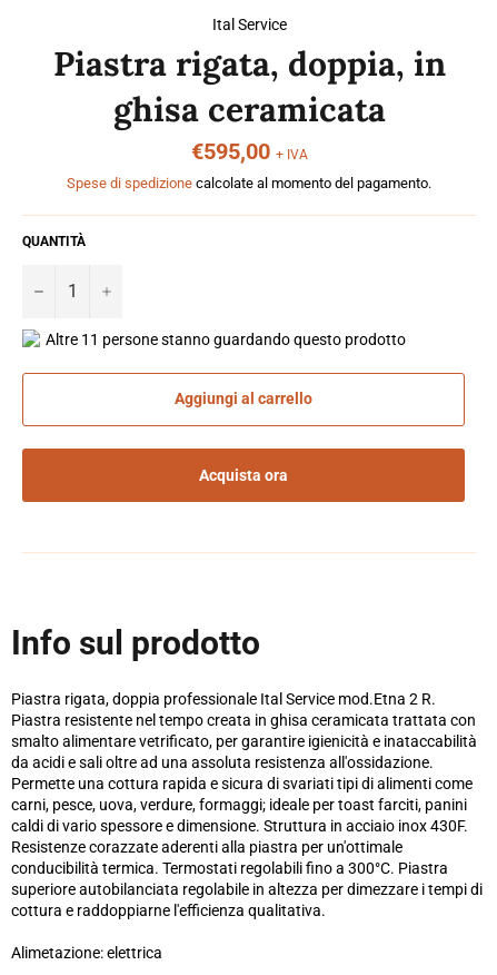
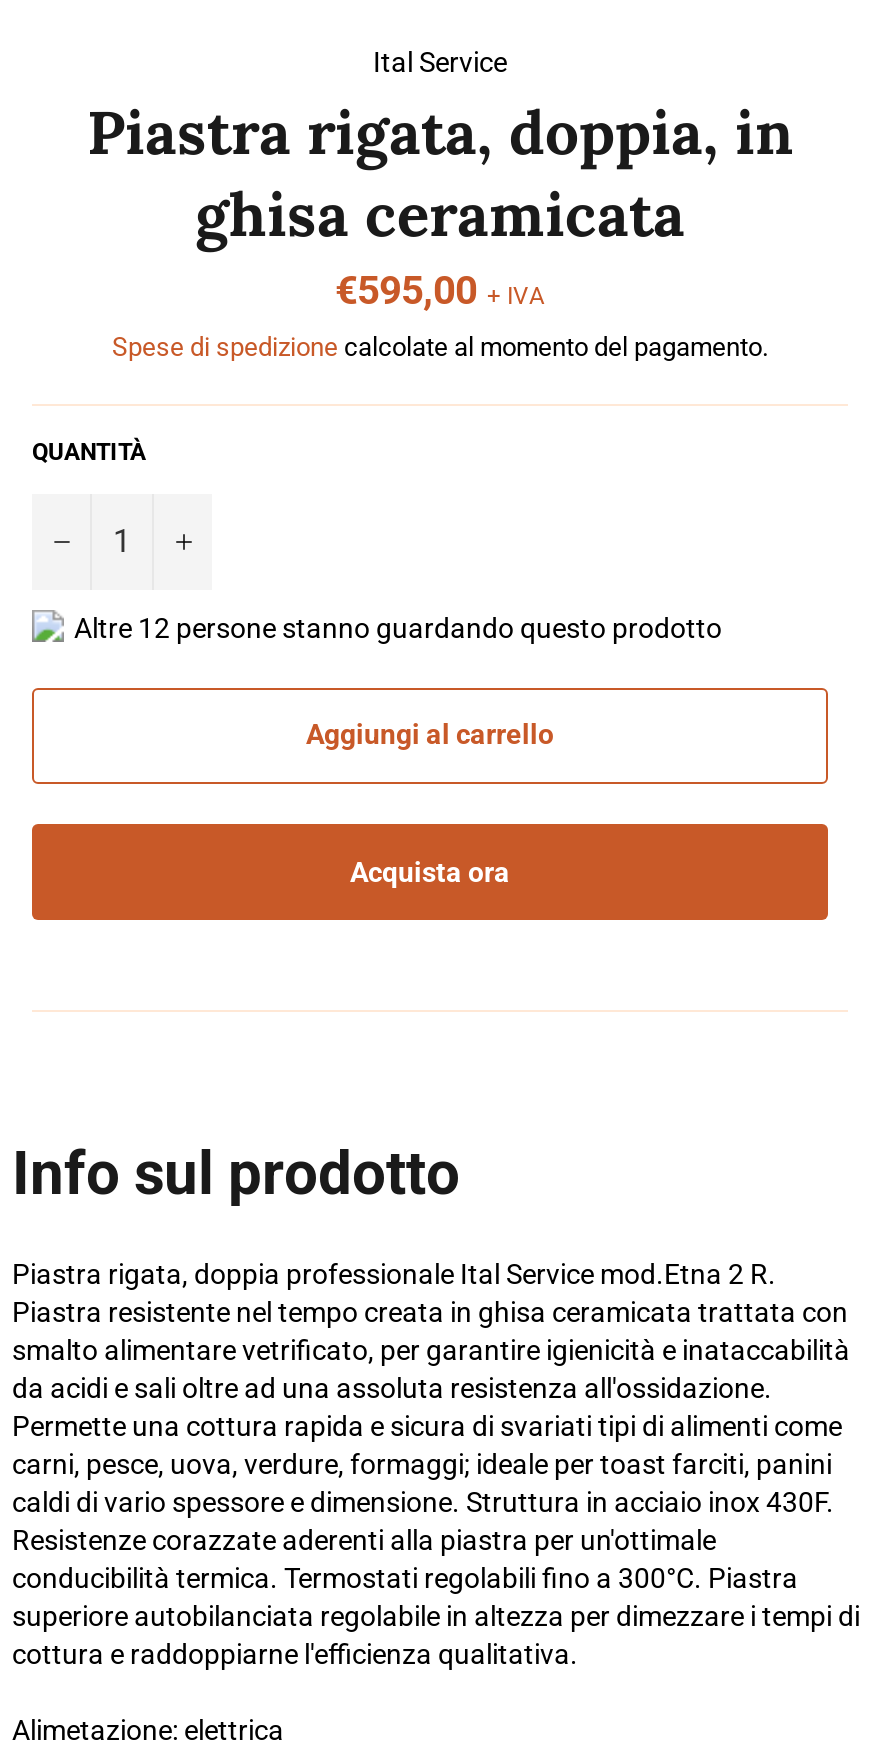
- Altre 11 persone stanno guardando questo prodotto
+ Altre 12 persone stanno guardando questo prodotto
